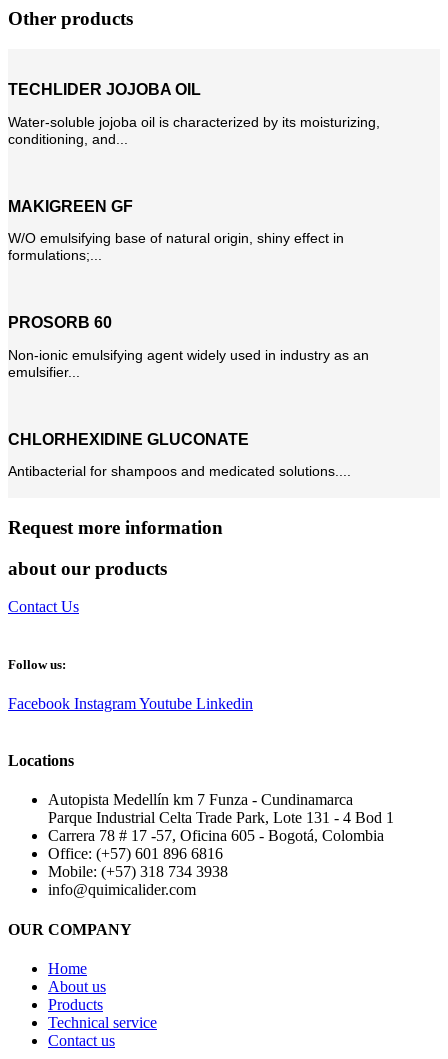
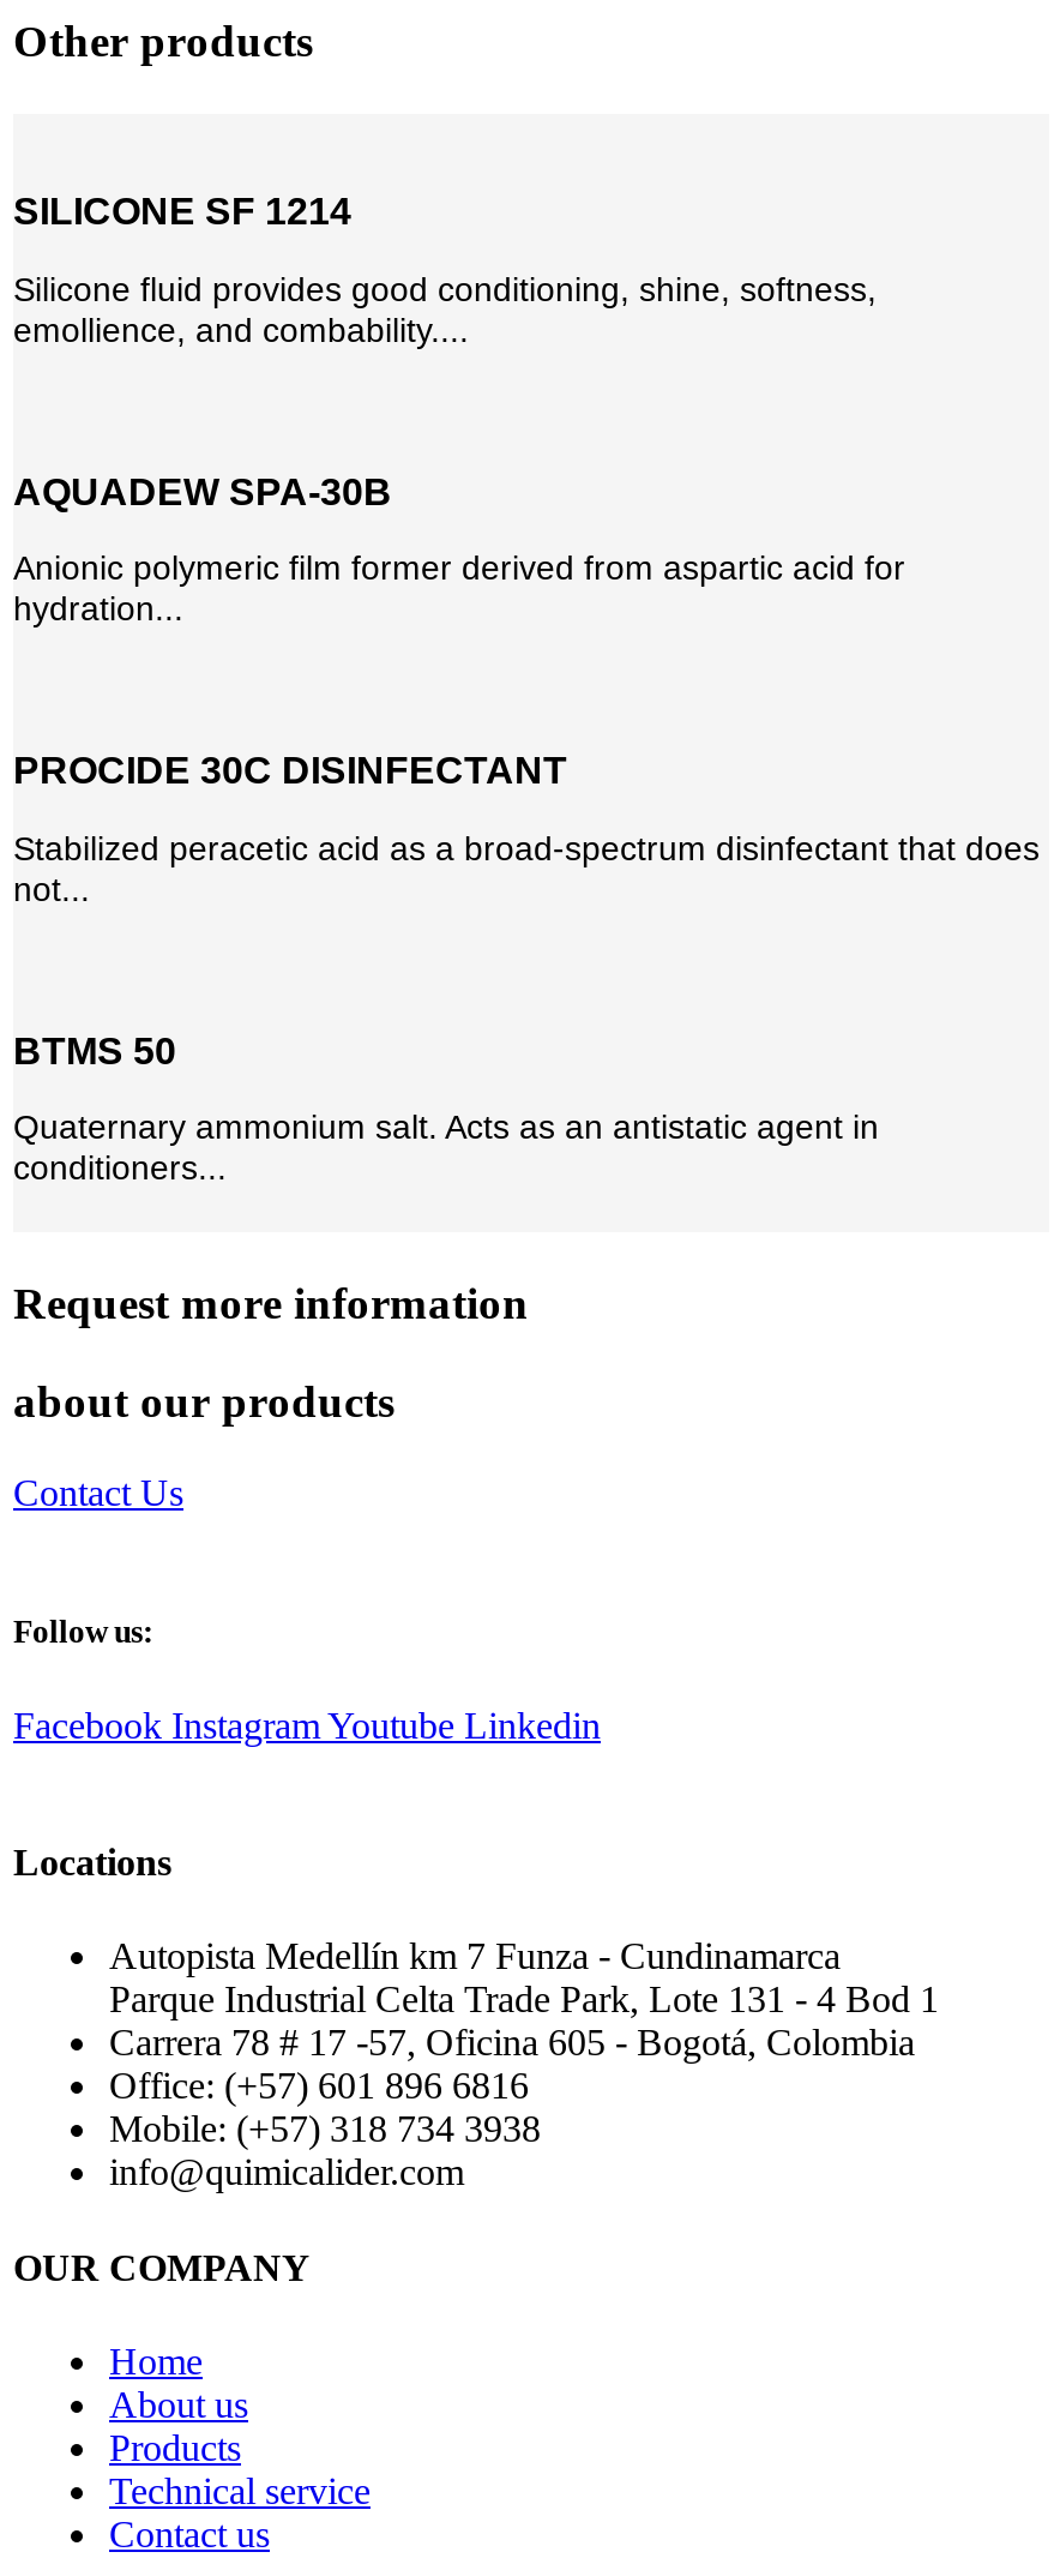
- TECHLIDER JOJOBA OIL
+ SILICONE SF 1214

- Water-soluble jojoba oil is characterized by its moisturizing,
- conditioning, and...
+ Silicone fluid provides good conditioning, shine, softness,
+ emollience, and combability....

- MAKIGREEN GF
+ AQUADEW SPA-30B

- W/O emulsifying base of natural origin, shiny effect in
- formulations;...
+ Anionic polymeric film former derived from aspartic acid for
+ hydration...

- PROSORB 60
+ PROCIDE 30C DISINFECTANT

- Non-ionic emulsifying agent widely used in industry as an
- emulsifier...
+ Stabilized peracetic acid as a broad-spectrum disinfectant that does
+ not...

- CHLORHEXIDINE GLUCONATE
+ BTMS 50

- Antibacterial for shampoos and medicated solutions....
+ Quaternary ammonium salt. Acts as an antistatic agent in
+ conditioners...
